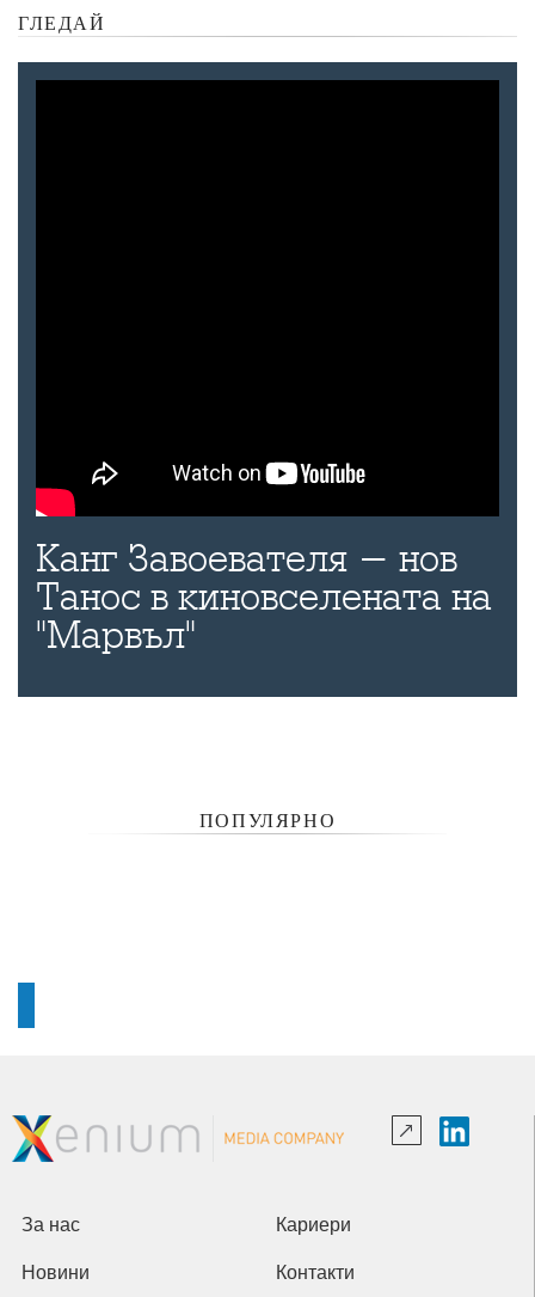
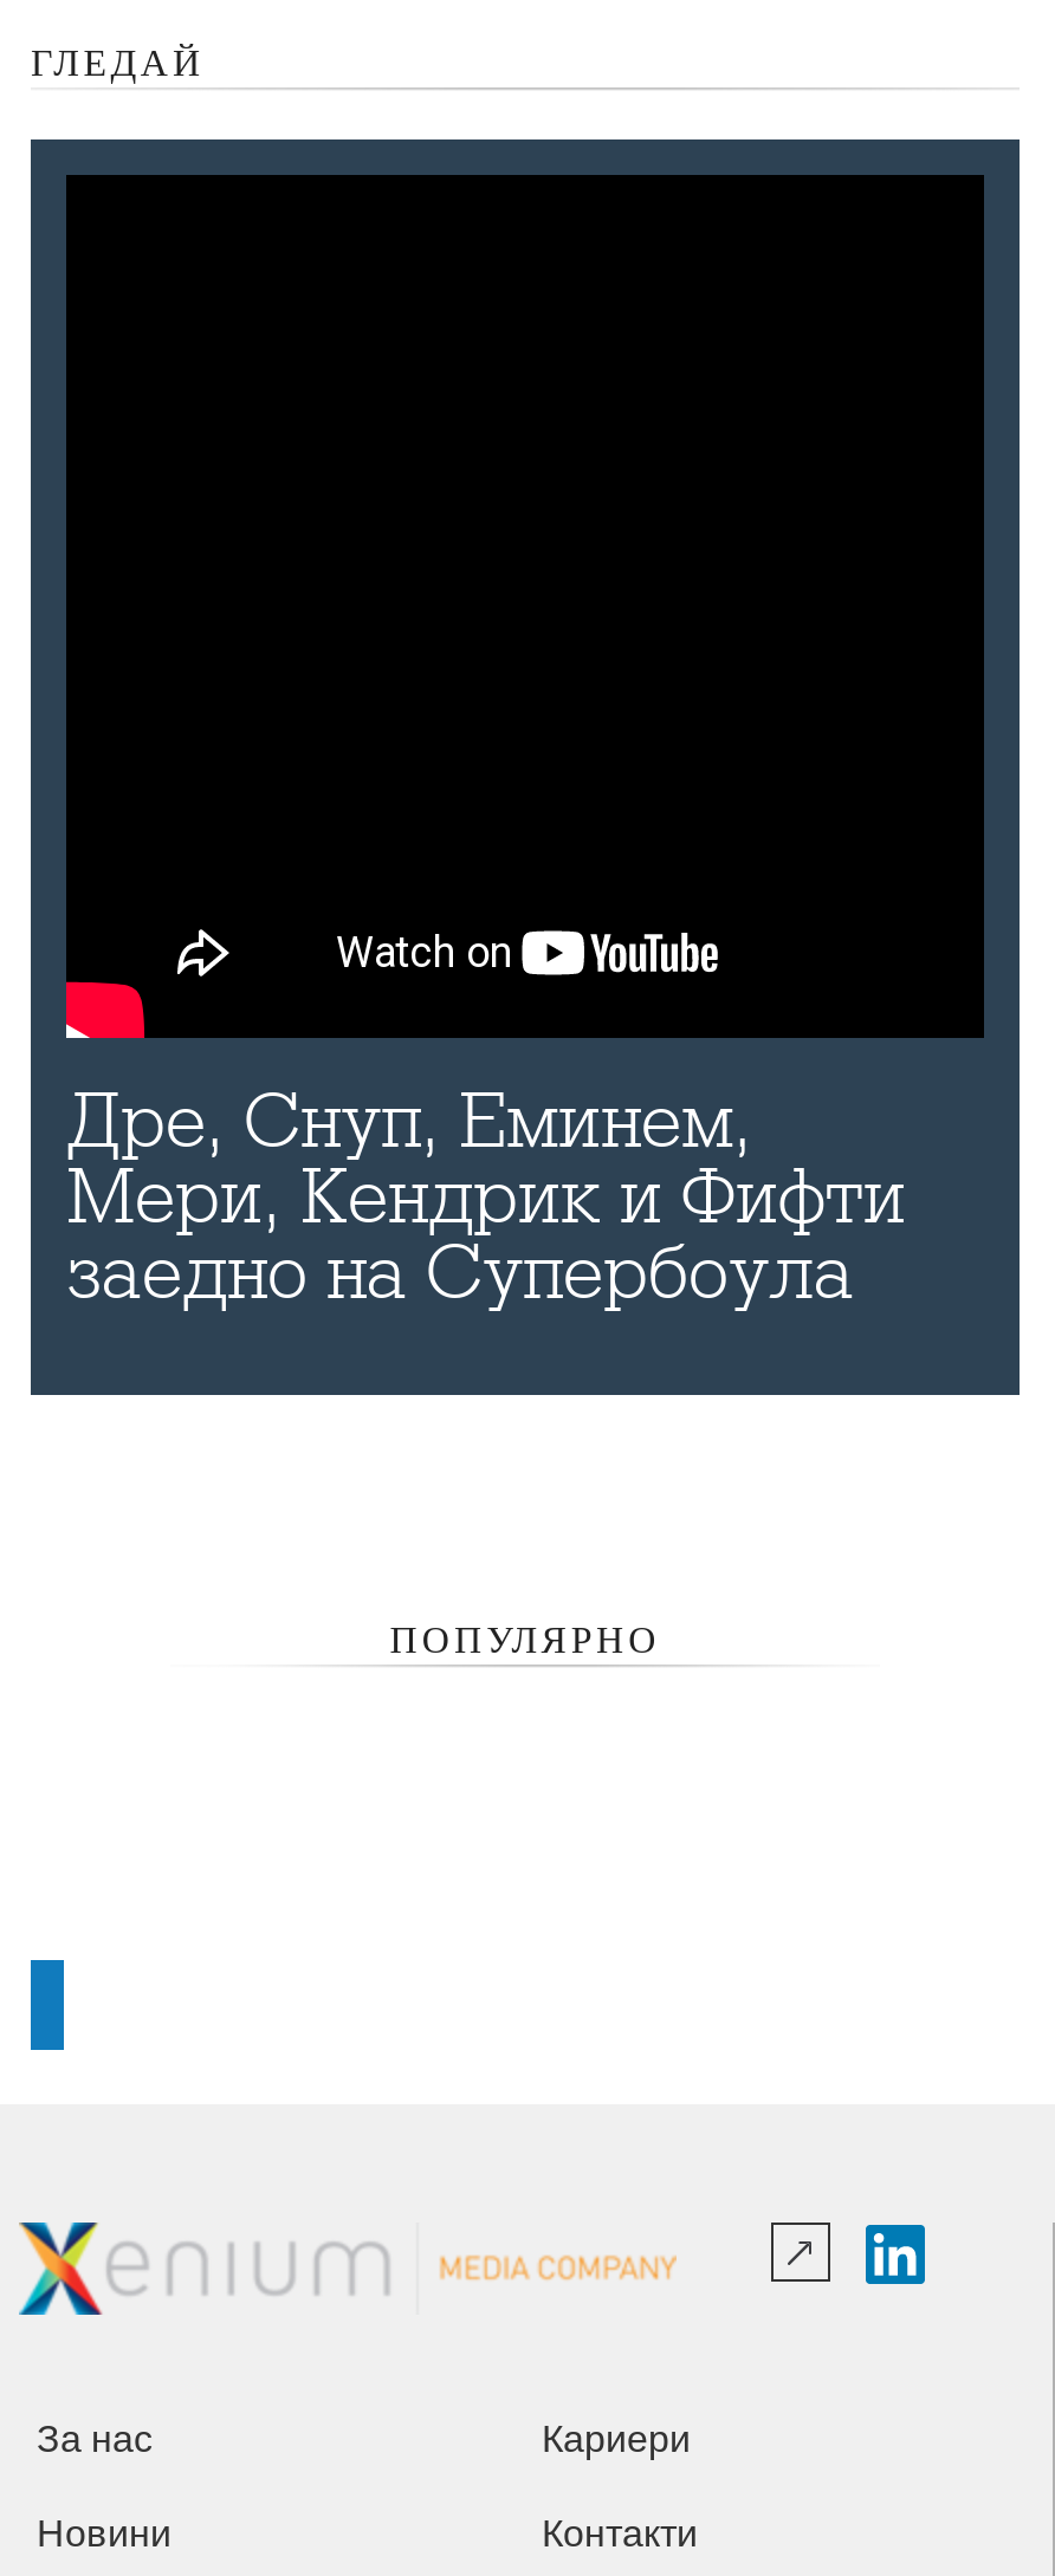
- Канг Завоевателя - нов
- Танос в киновселената на
- "Марвъл"
+ Дре, Снуп, Еминем,
+ Мери, Кендрик и Фифти
+ заедно на Супербоула
